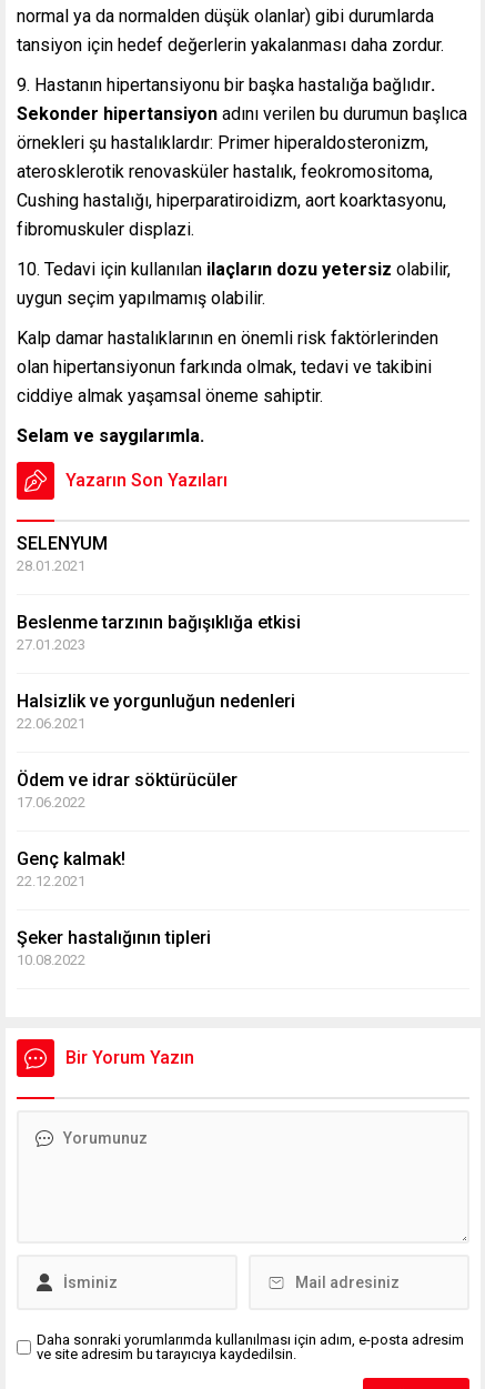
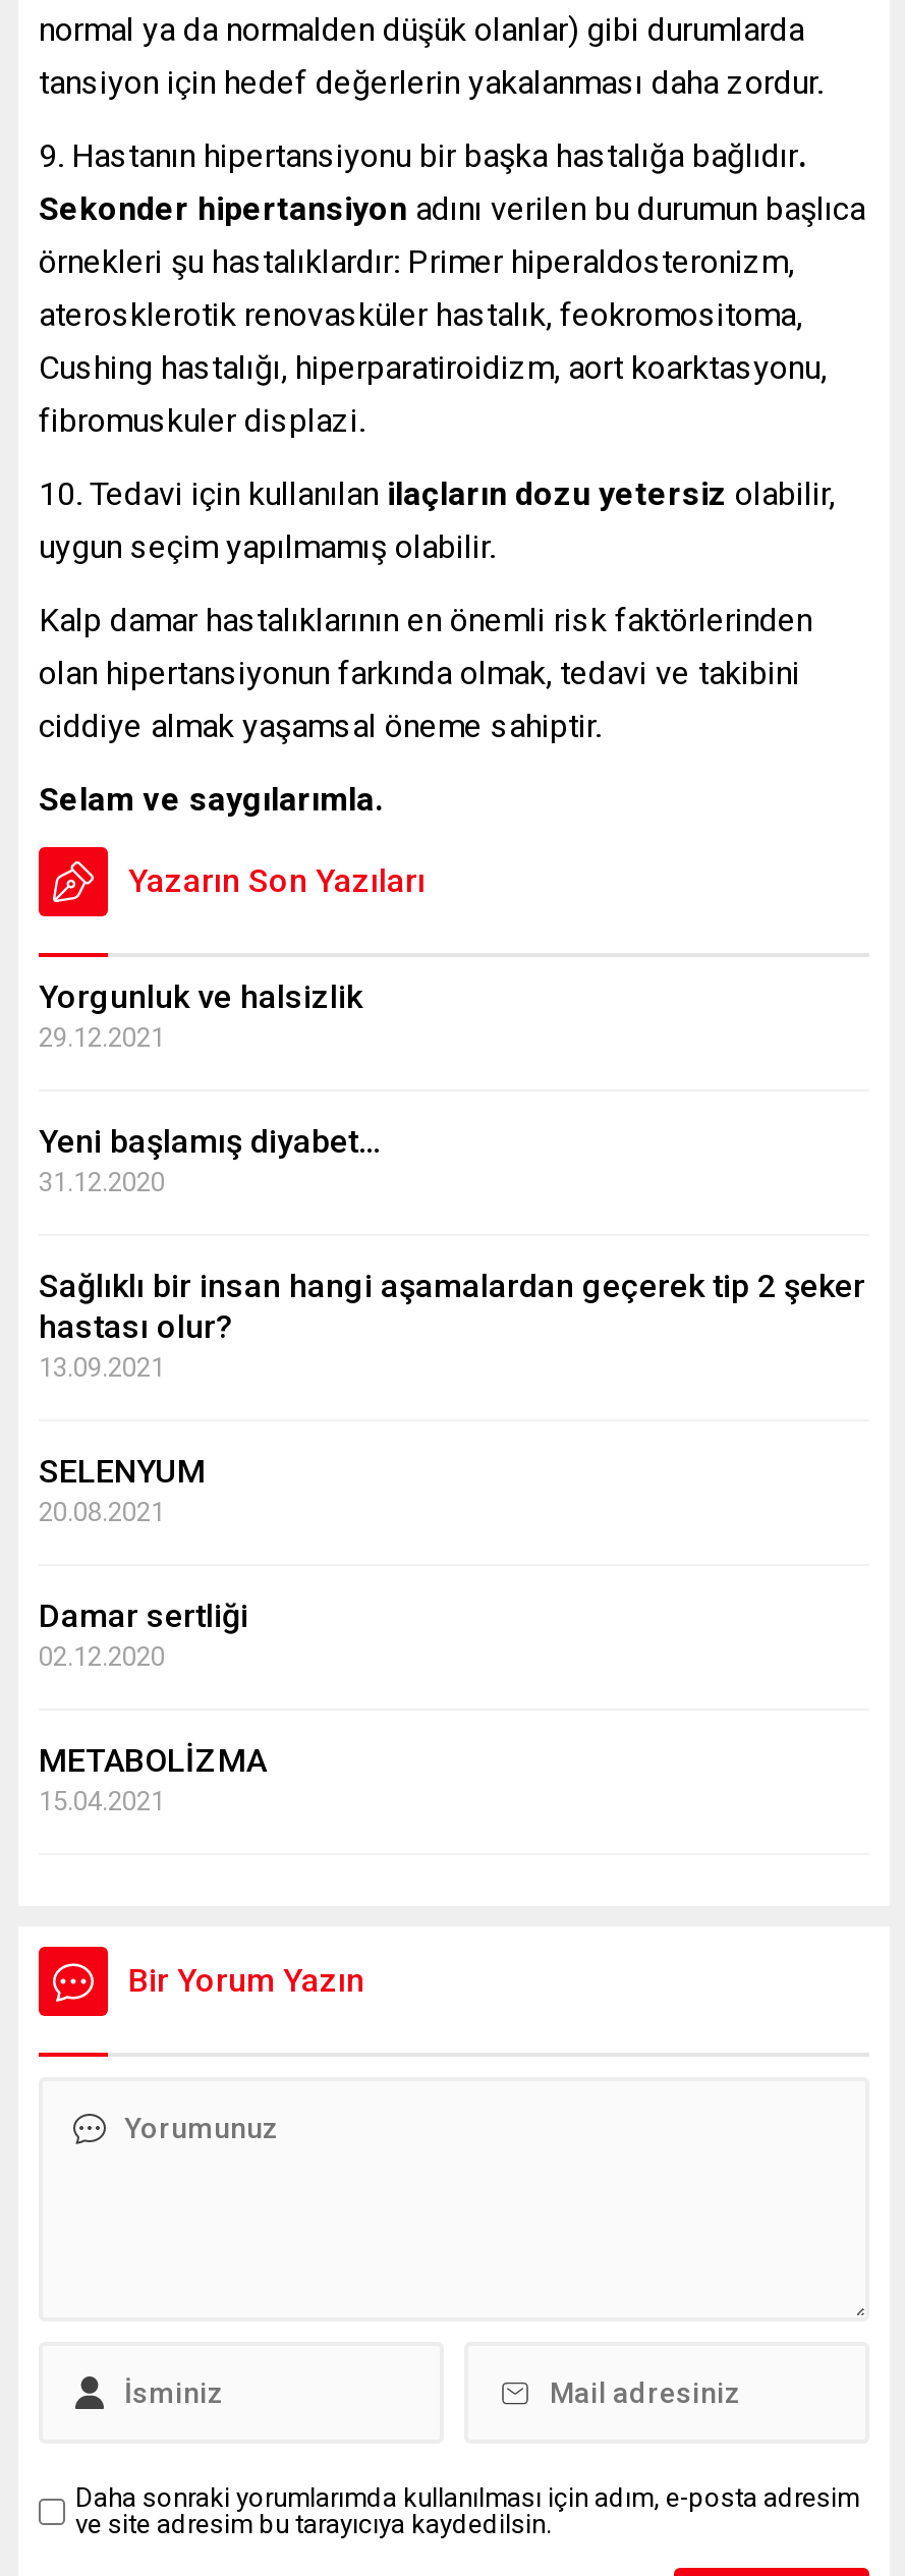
+ Yorgunluk ve halsizlik
+ 29.12.2021
+ Yeni başlamış diyabet…
+ 31.12.2020
+ Sağlıklı bir insan hangi aşamalardan geçerek tip 2 şeker
+ hastası olur?
+ 13.09.2021

moved down: SELENYUM

- 28.01.2021
- Beslenme tarzının bağışıklığa etkisi
- 27.01.2023
- Halsizlik ve yorgunluğun nedenleri
- 22.06.2021
- Ödem ve idrar söktürücüler
- 17.06.2022
- Genç kalmak!
- 22.12.2021
- Şeker hastalığının tipleri
- 10.08.2022
+ 20.08.2021
+ Damar sertliği
+ 02.12.2020
+ METABOLİZMA
+ 15.04.2021
